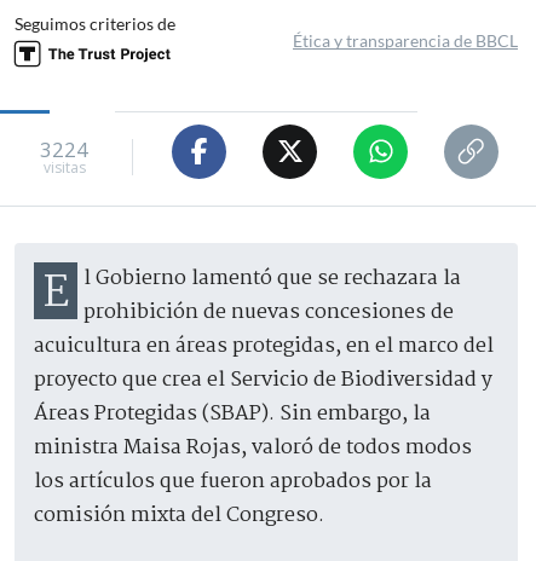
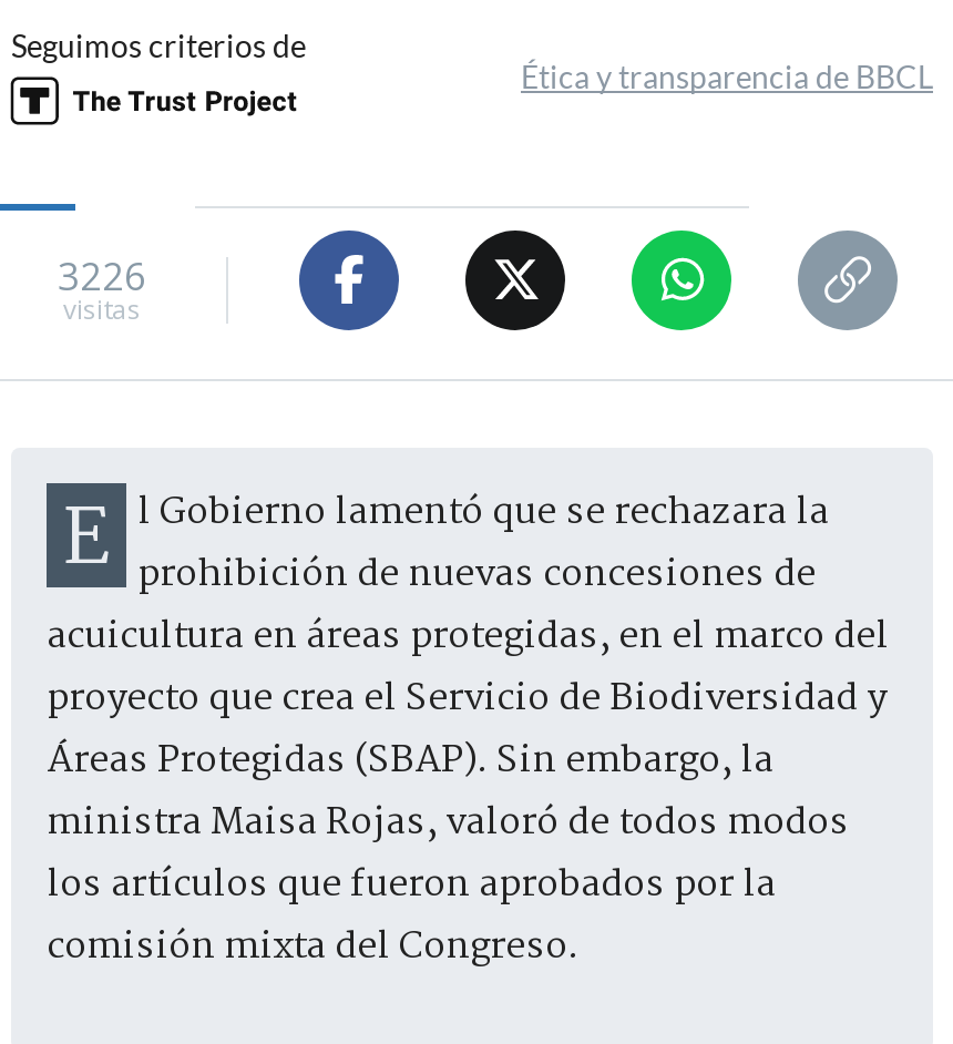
- 3224
+ 3226
